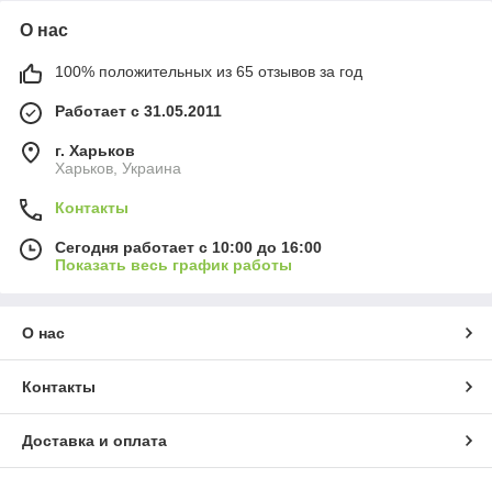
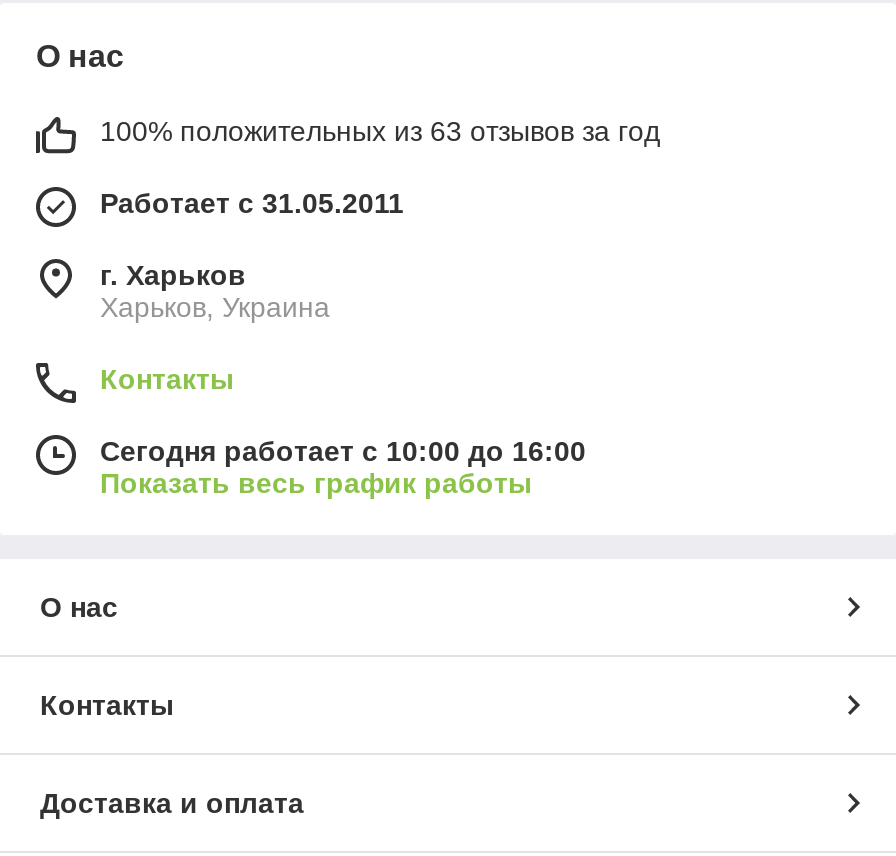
- 100% положительных из 65 отзывов за год
+ 100% положительных из 63 отзывов за год
